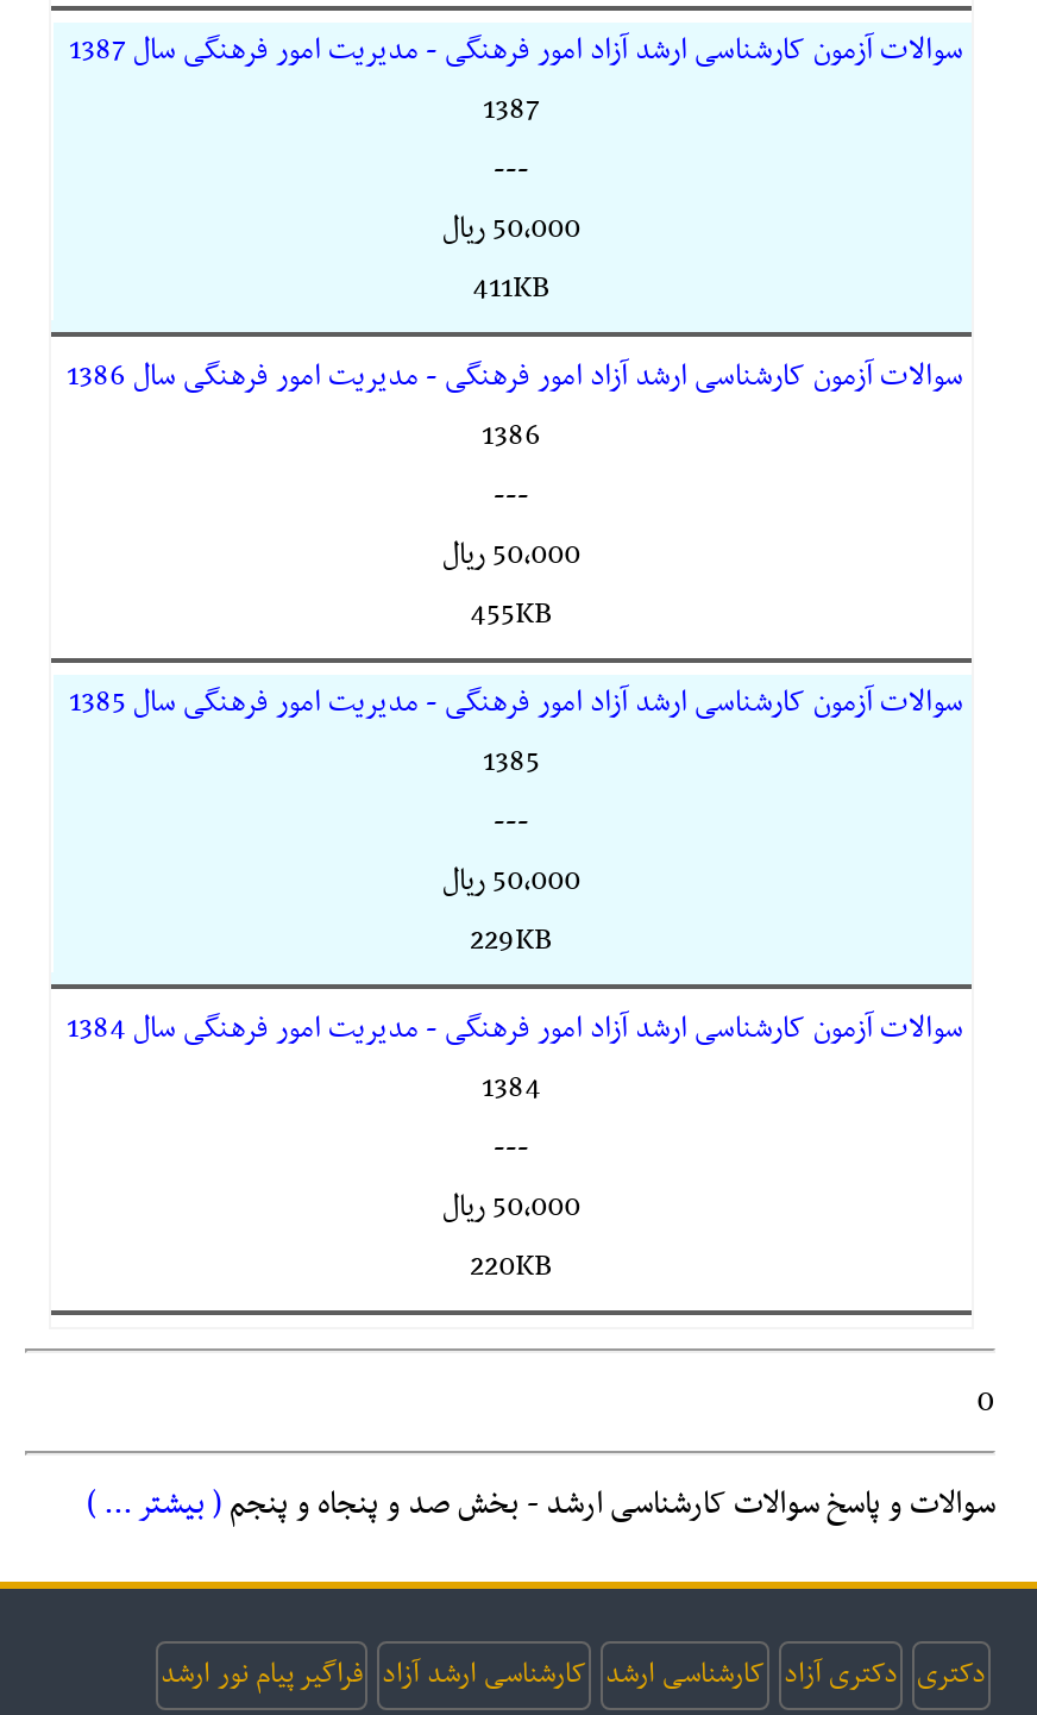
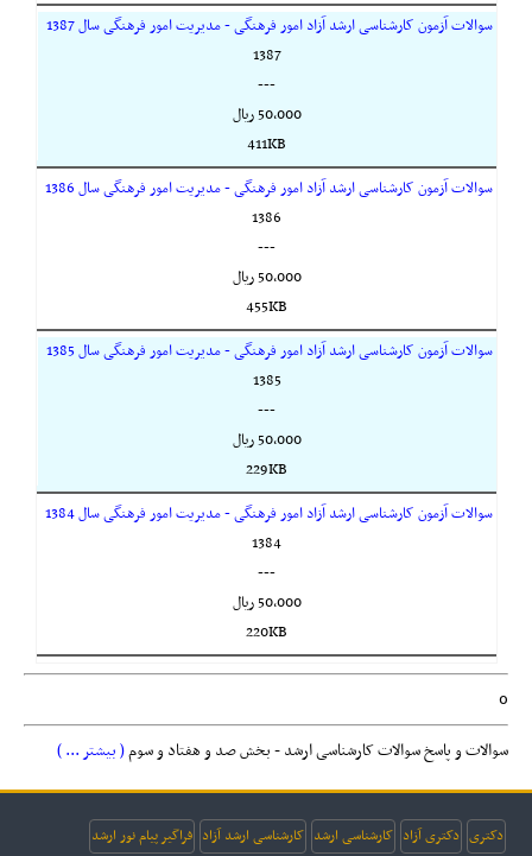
- سوالات و پاسخ سوالات کارشناسی ارشد - بخش صد و پنجاه و پنجم ( بیشتر ... )
+ سوالات و پاسخ سوالات کارشناسی ارشد - بخش صد و هفتاد و سوم ( بیشتر ... )
